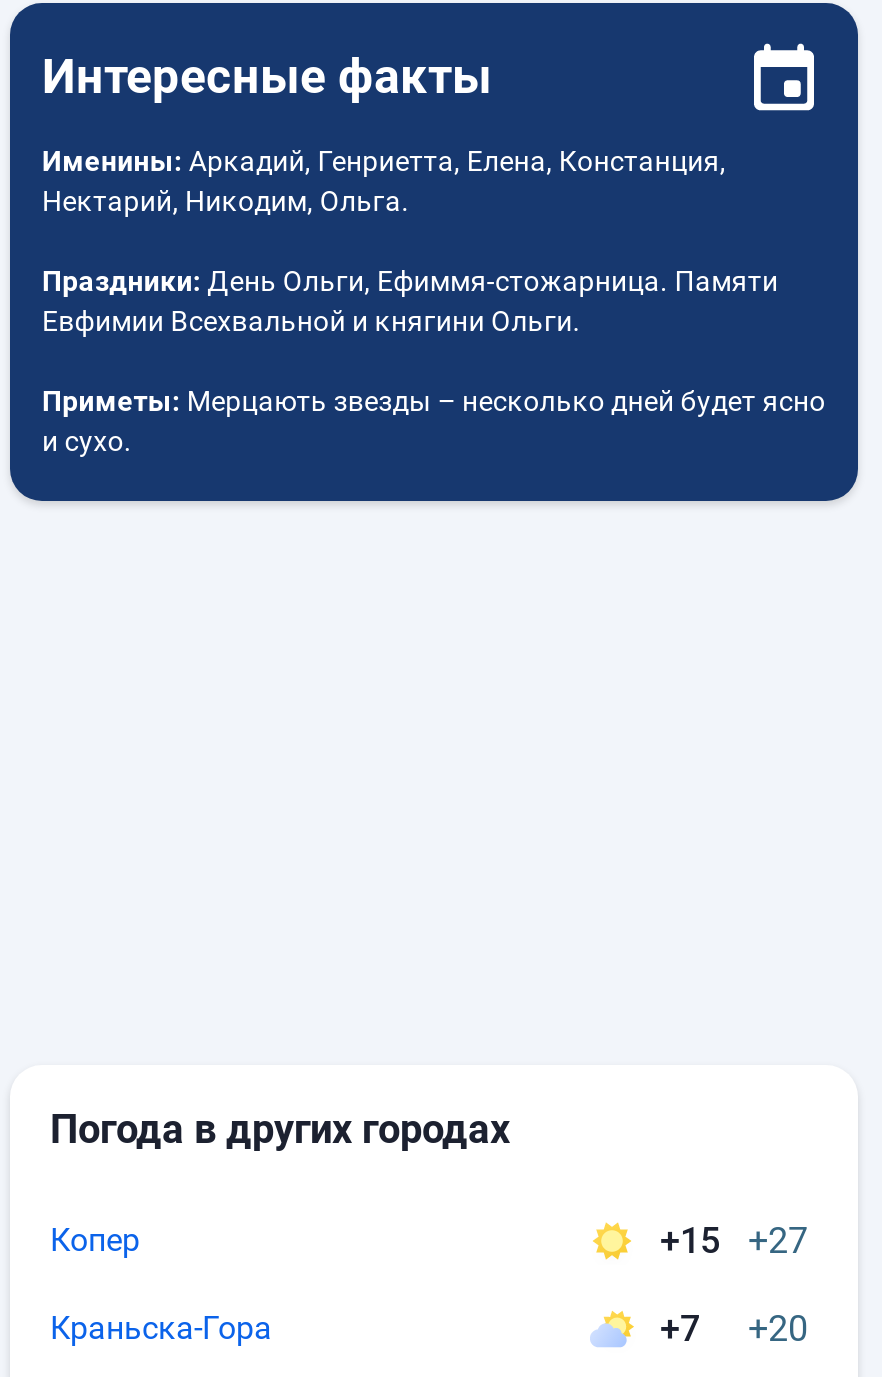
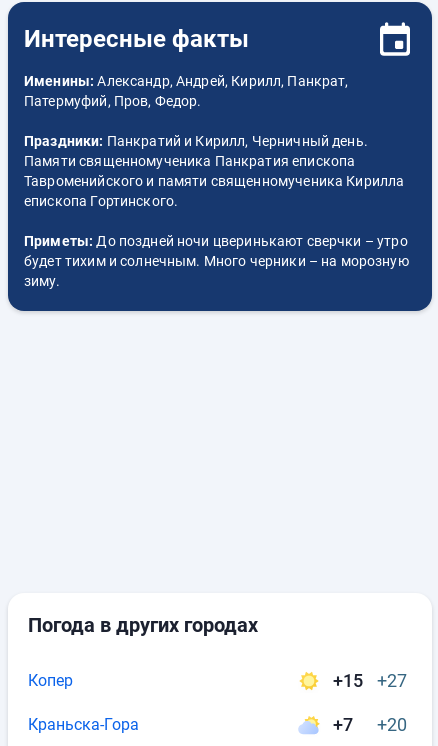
- Именины: Аркадий, Генриетта, Елена, Констанция,
- Нектарий, Никодим, Ольга.
+ Именины: Александр, Андрей, Кирилл, Панкрат,
+ Патермуфий, Пров, Федор.

- Праздники: День Ольги, Ефиммя-стожарница. Памяти
- Евфимии Всехвальной и княгини Ольги.
+ Праздники: Панкратий и Кирилл, Черничный день.
+ Памяти священномученика Панкратия епископа
+ Тавроменийского и памяти священномученика Кирилла
+ епископа Гортинского.

- Приметы: Мерцають звезды – несколько дней будет ясно
- и сухо.
+ Приметы: До поздней ночи цверинькают сверчки – утро
+ будет тихим и солнечным. Много черники – на морозную
+ зиму.
